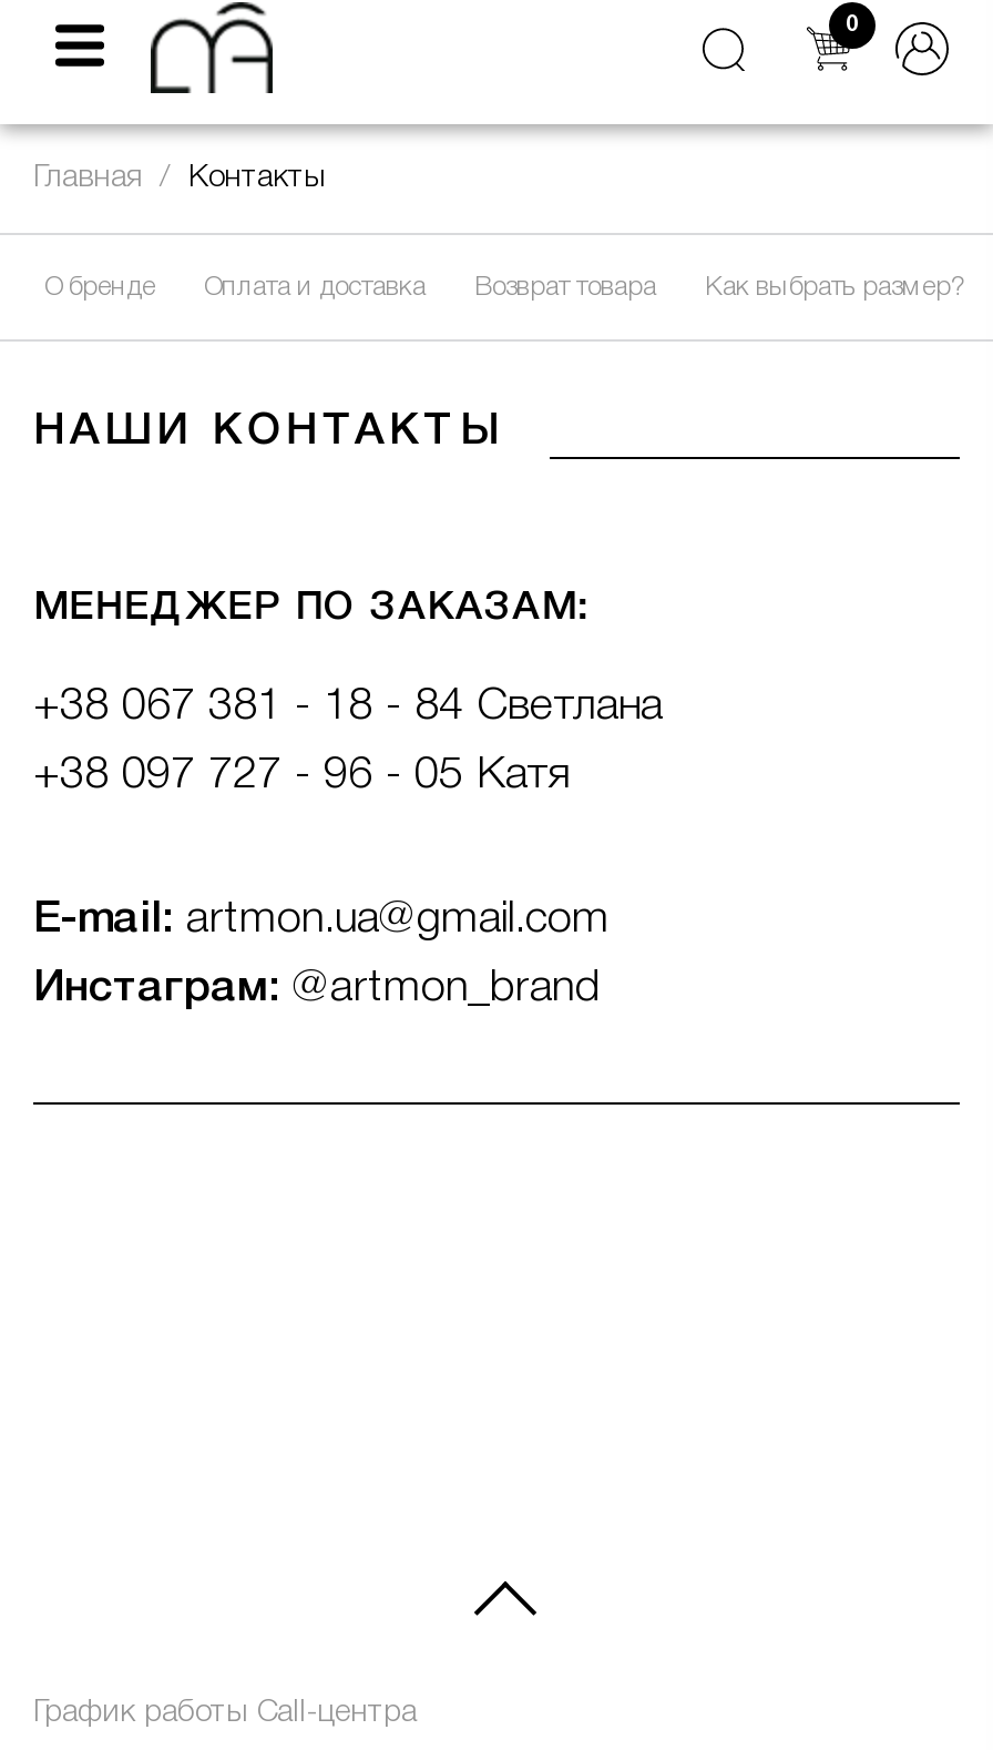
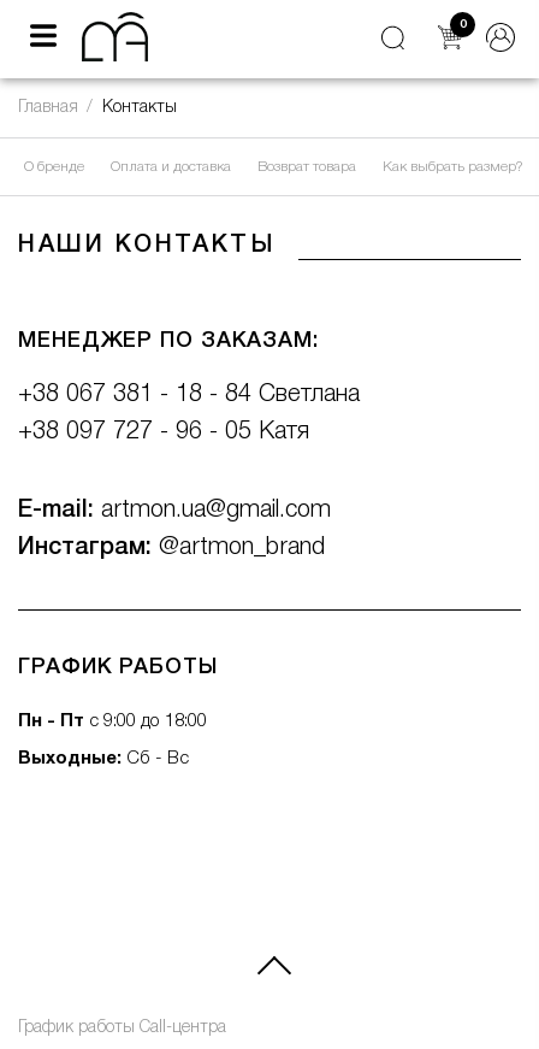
+ ГРАФИК РАБОТЫ
+ Пн - Пт с 9:00 до 18:00
+ Выходные: Сб - Вс
